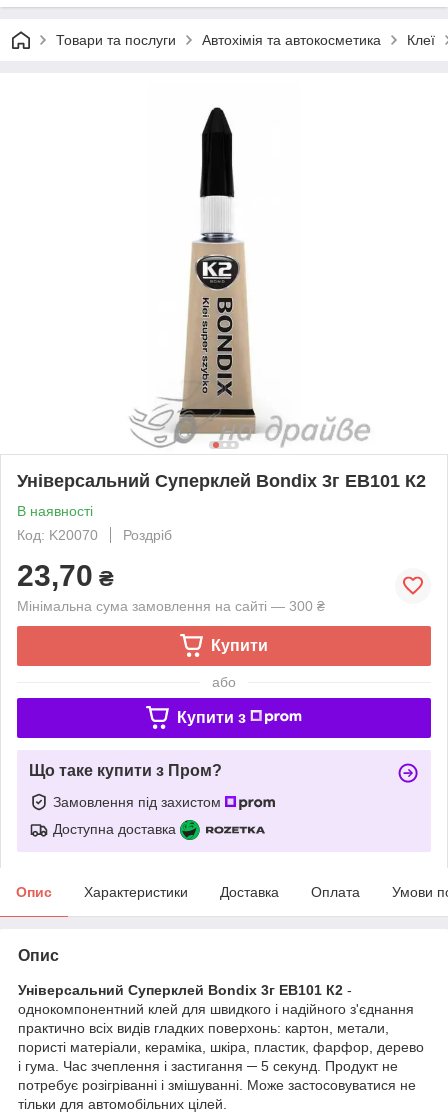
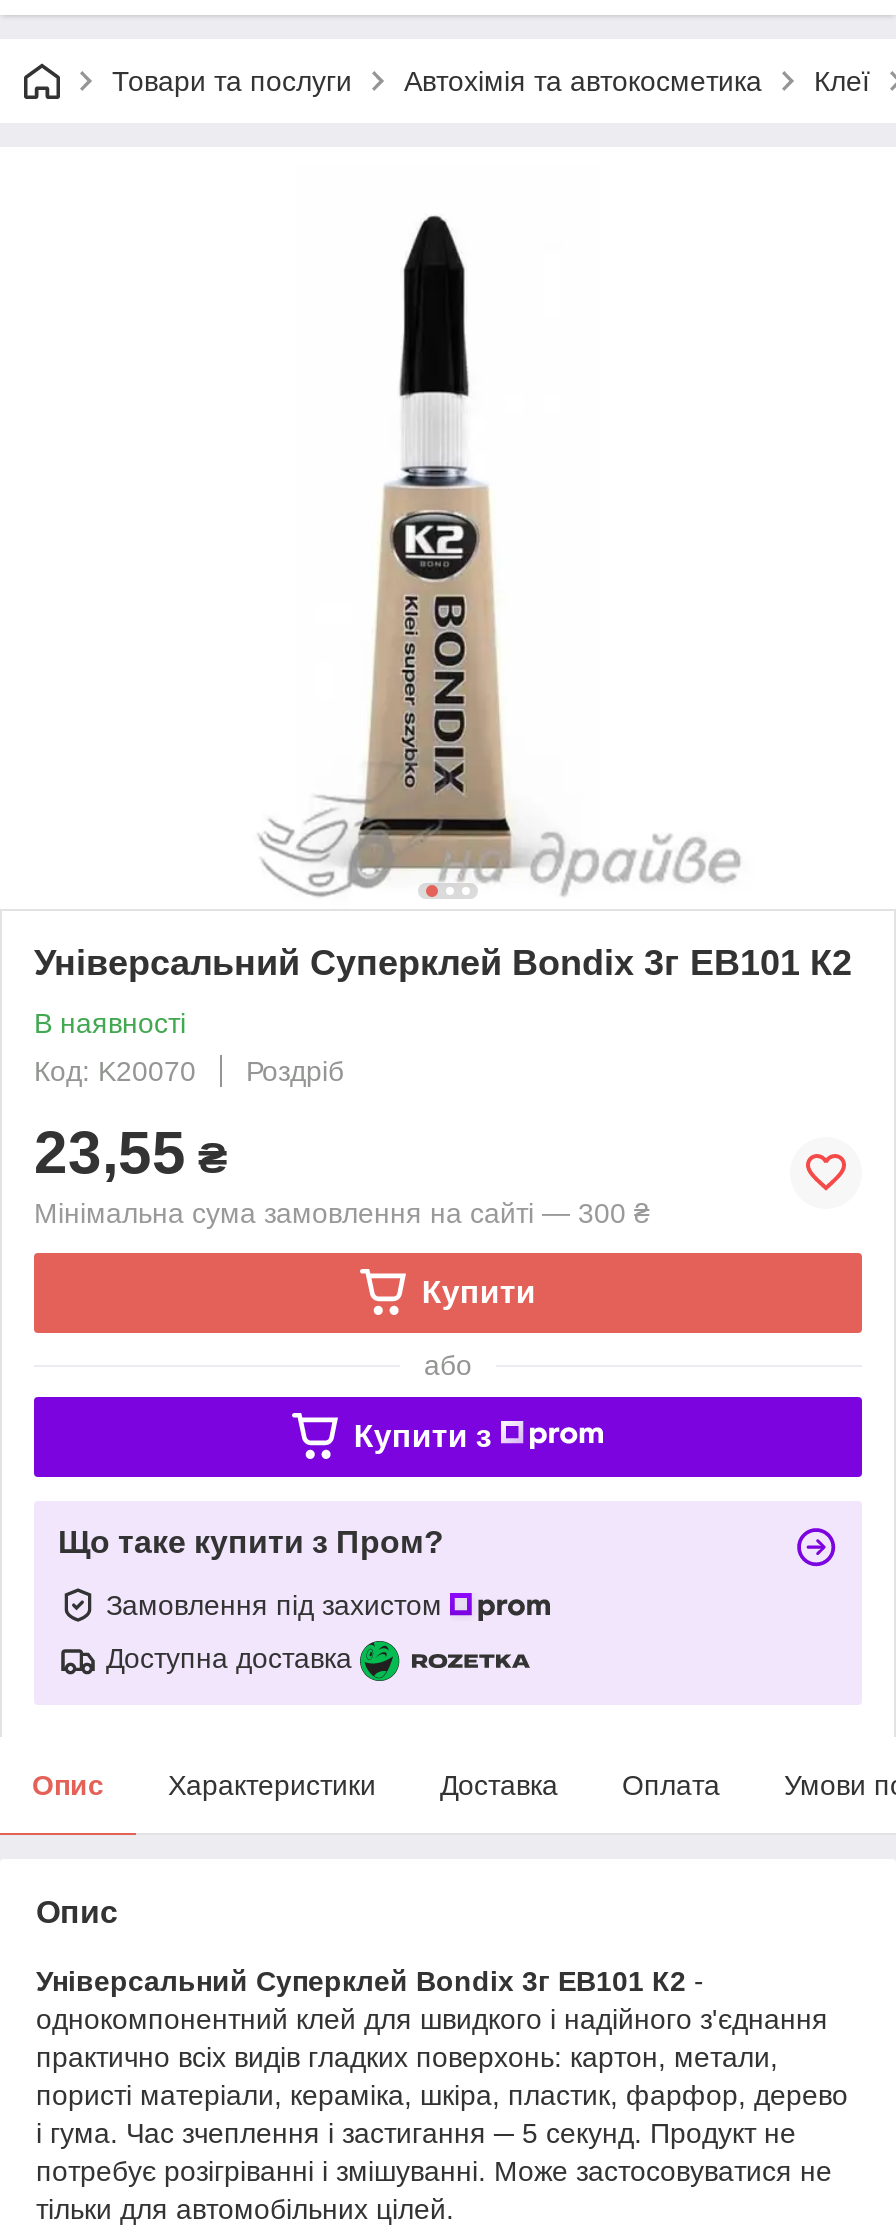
- 23,70 ₴
+ 23,55 ₴
